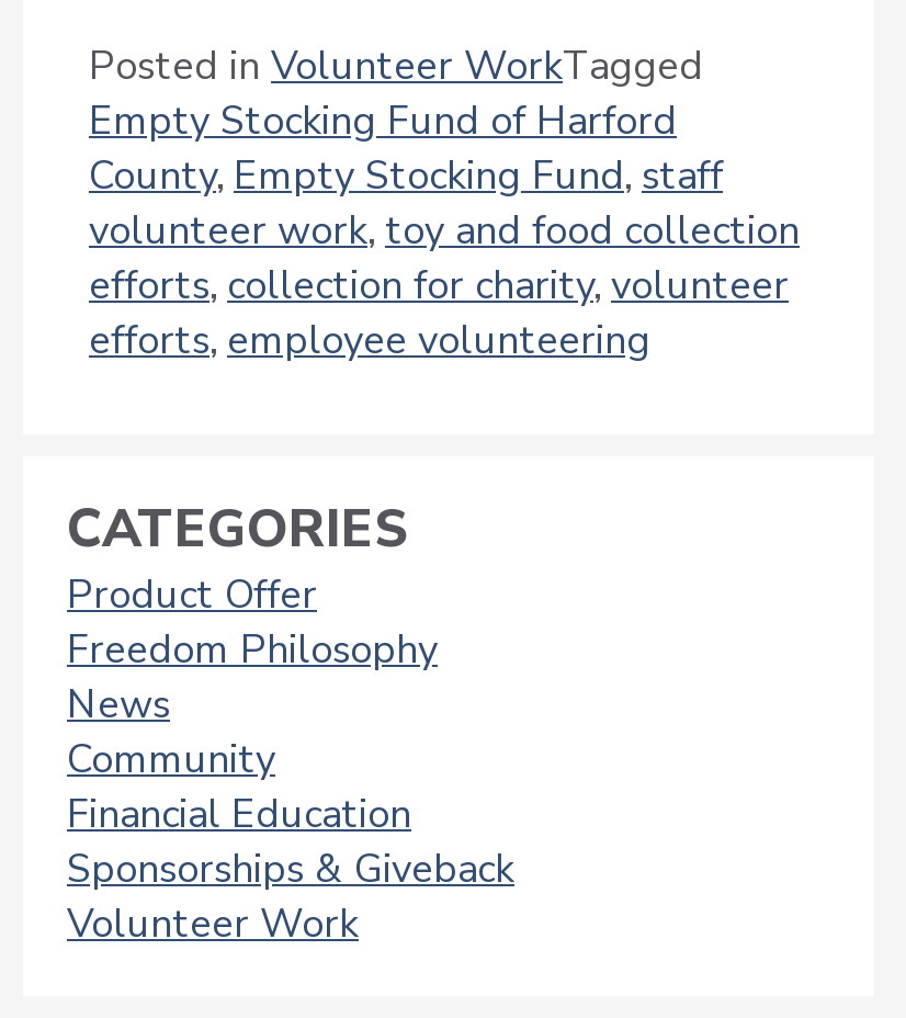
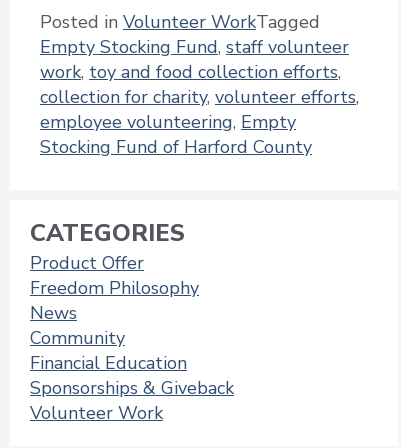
- Empty Stocking Fund of Harford
- County, Empty Stocking Fund, staff
- volunteer work, toy and food collection
- efforts, collection for charity, volunteer
- efforts, employee volunteering
+ Empty Stocking Fund, staff volunteer
+ work, toy and food collection efforts,
+ collection for charity, volunteer efforts,
+ employee volunteering, Empty
+ Stocking Fund of Harford County
